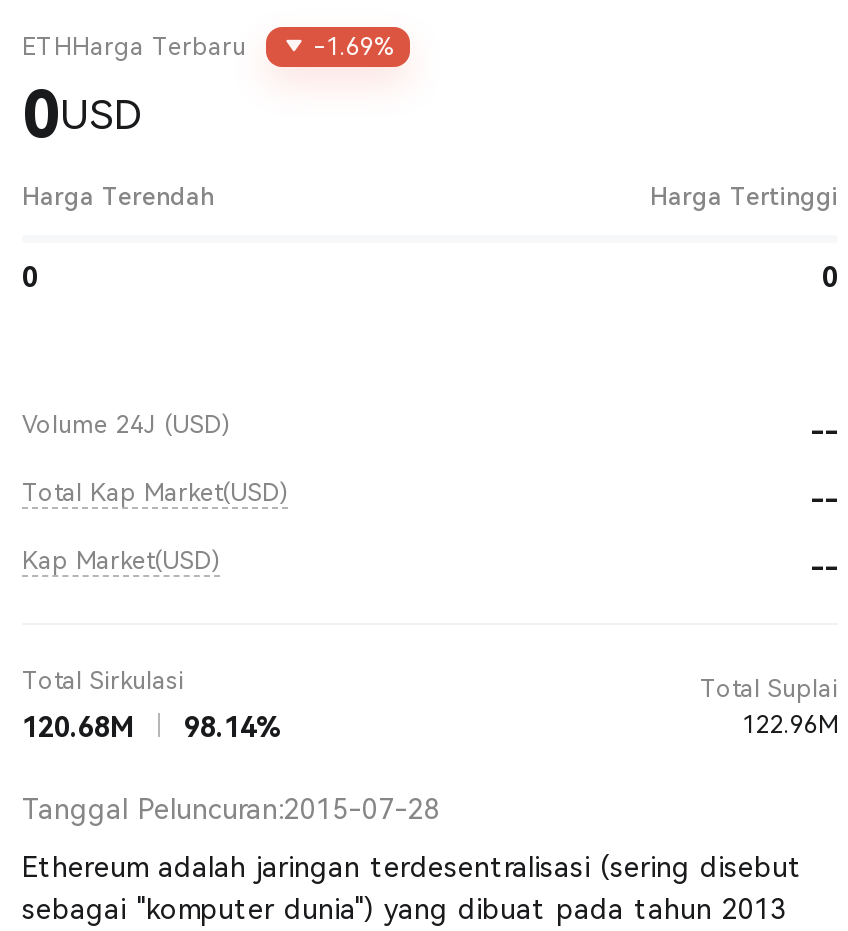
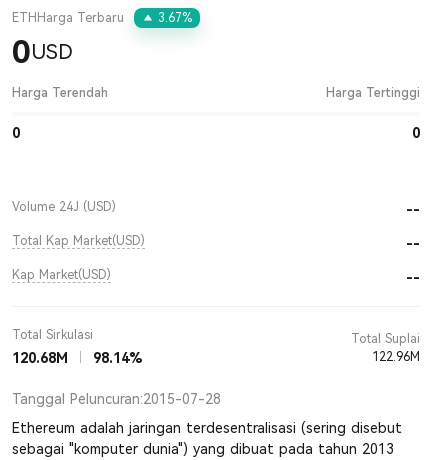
- -1.69%
+ 3.67%
